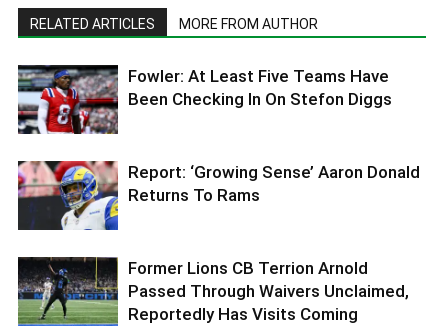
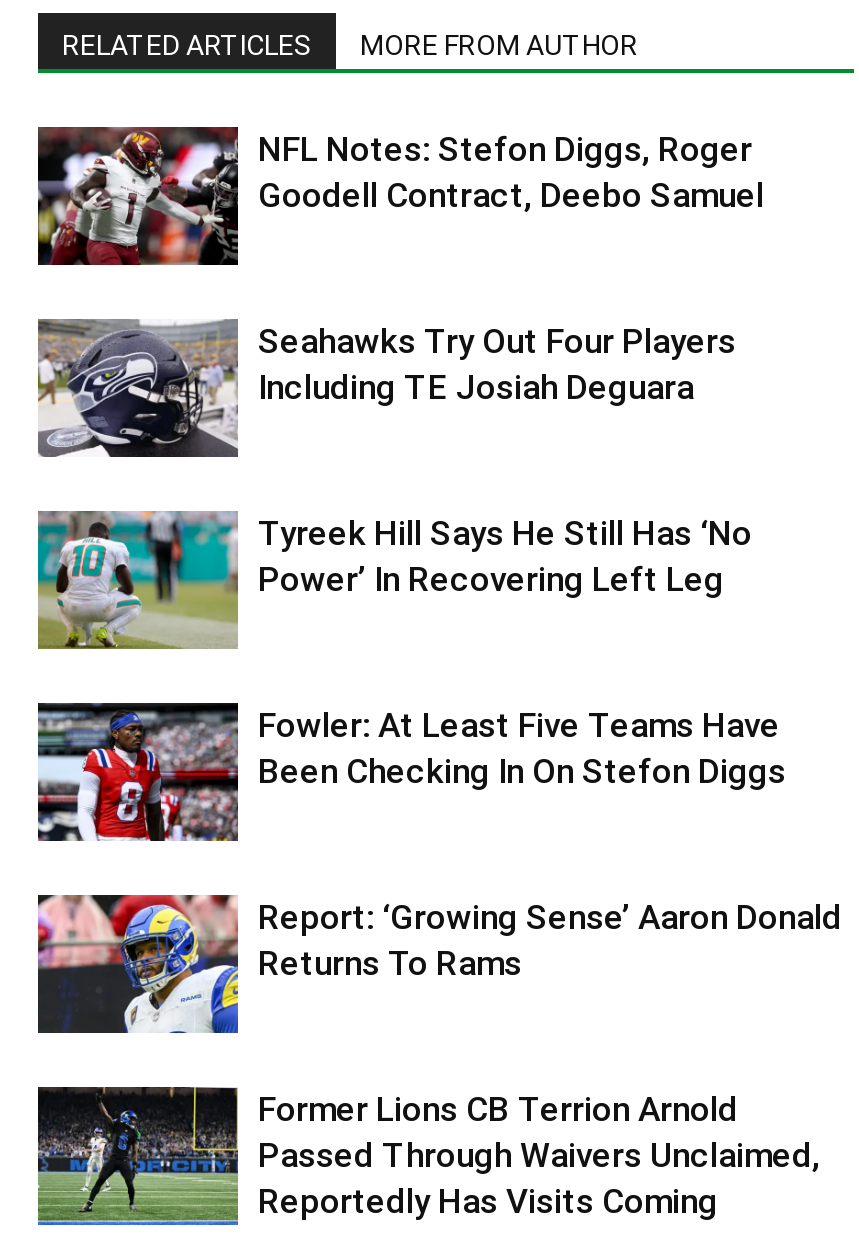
+ [image]
+ NFL Notes: Stefon Diggs, Roger
+ Goodell Contract, Deebo Samuel

+ [image]
+ Seahawks Try Out Four Players
+ Including TE Josiah Deguara

+ [image]
+ Tyreek Hill Says He Still Has ‘No
+ Power’ In Recovering Left Leg
